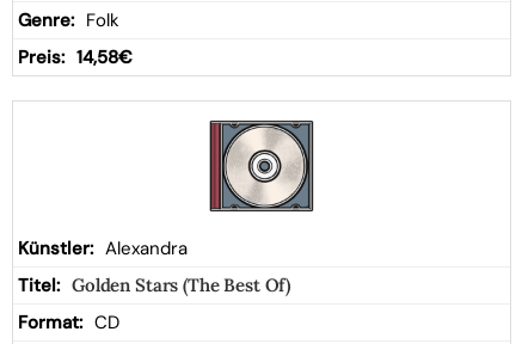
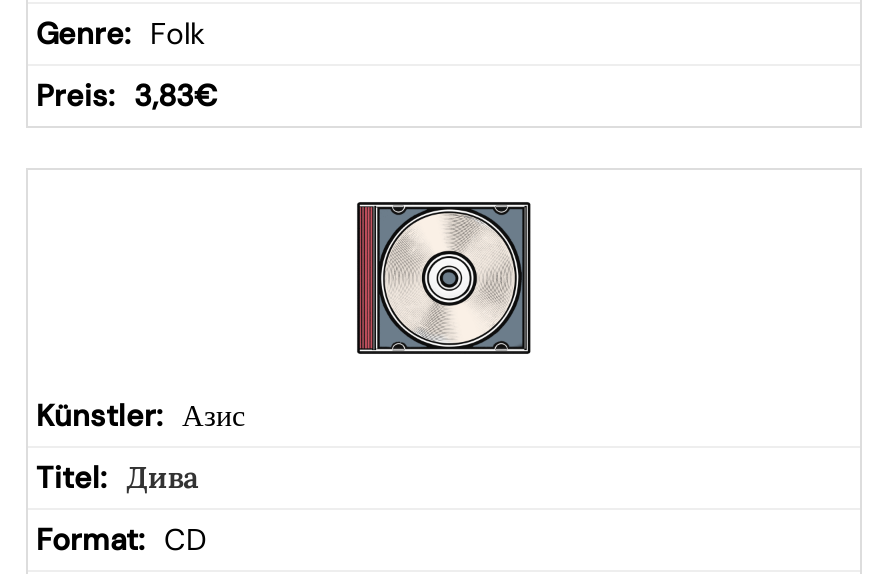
- 14,58€
+ 3,83€

- Alexandra
+ Азис

- Golden Stars (The Best Of)
+ Дива
